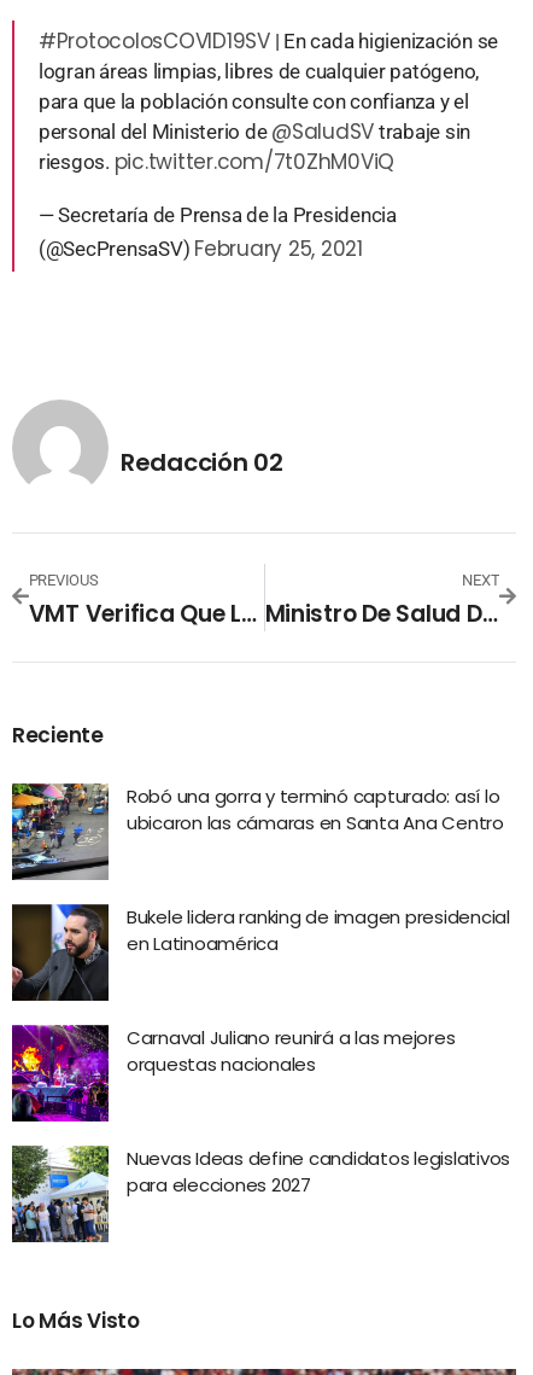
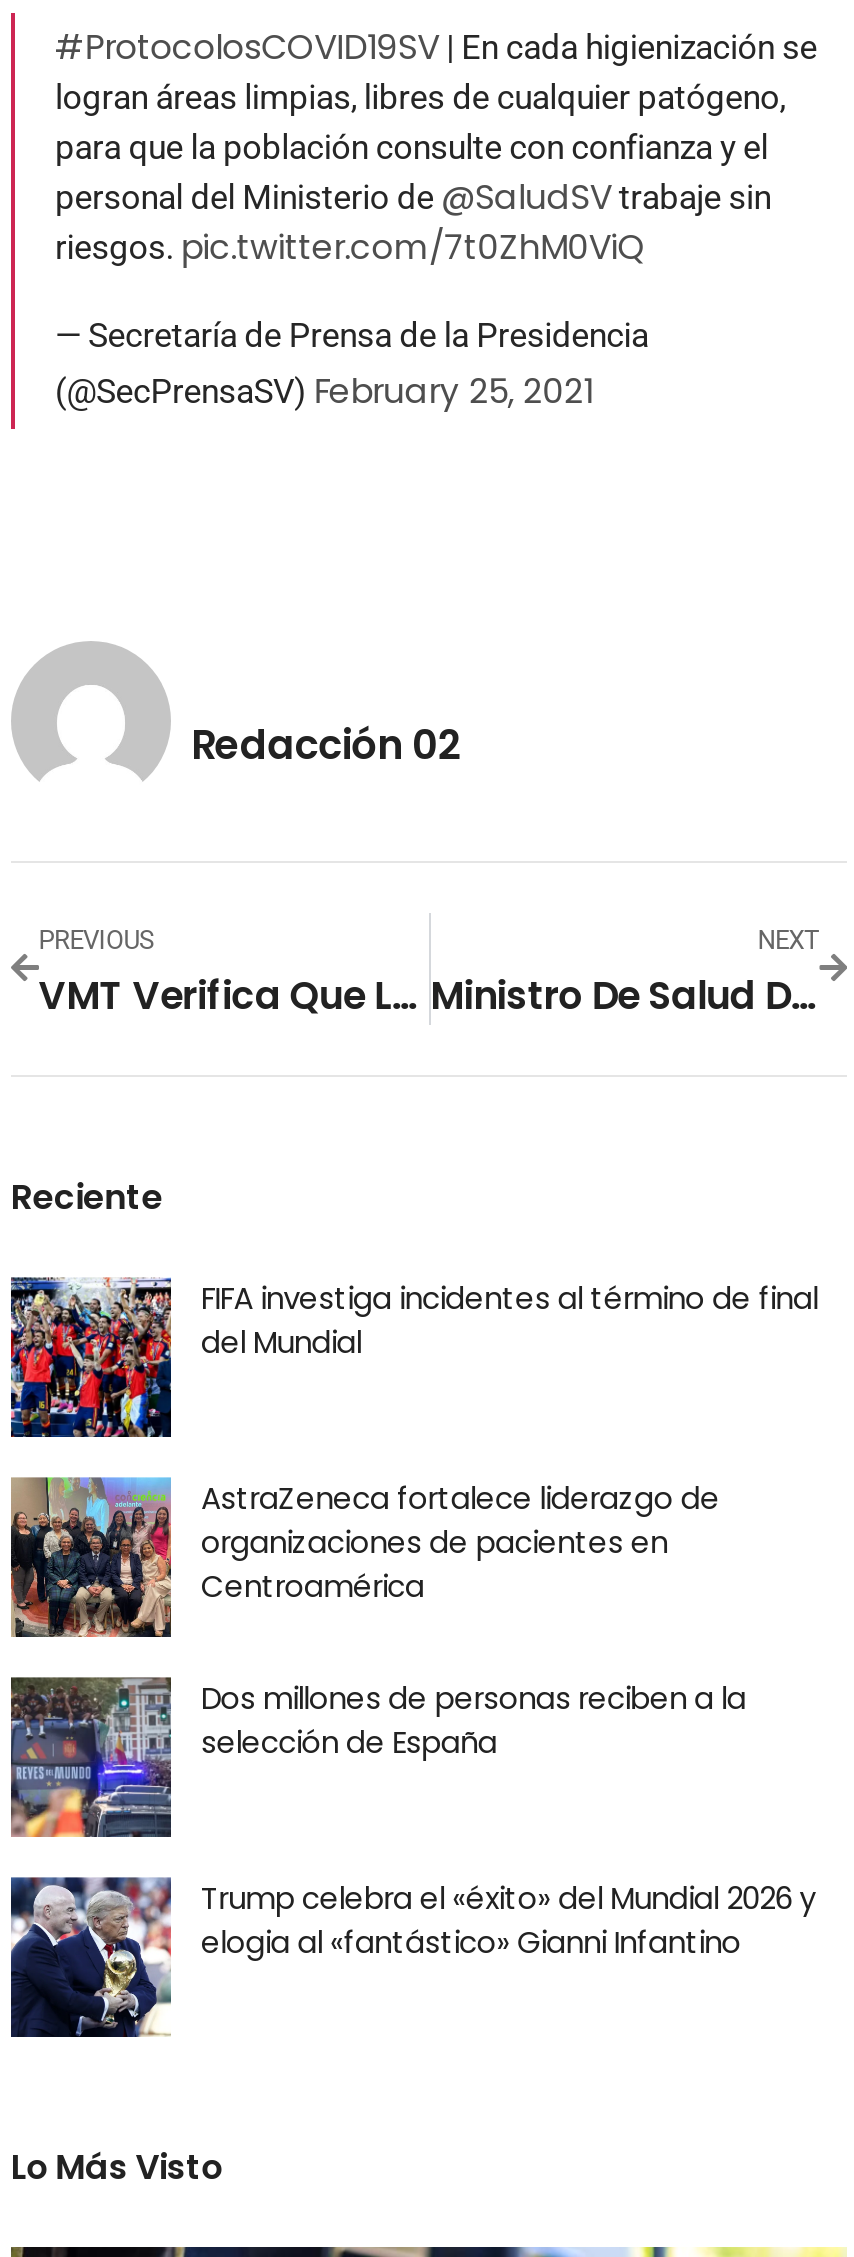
- [image]
- Robó una gorra y terminó capturado: así lo
- ubicaron las cámaras en Santa Ana Centro
+ [image]
+ FIFA investiga incidentes al término de final
+ del Mundial

- [image]
- Bukele lidera ranking de imagen presidencial
- en Latinoamérica
+ [image]
+ AstraZeneca fortalece liderazgo de
+ organizaciones de pacientes en
+ Centroamérica

- [image]
- Carnaval Juliano reunirá a las mejores
- orquestas nacionales
+ [image]
+ Dos millones de personas reciben a la
+ selección de España

- [image]
- Nuevas Ideas define candidatos legislativos
- para elecciones 2027
+ [image]
+ Trump celebra el «éxito» del Mundial 2026 y
+ elogia al «fantástico» Gianni Infantino
